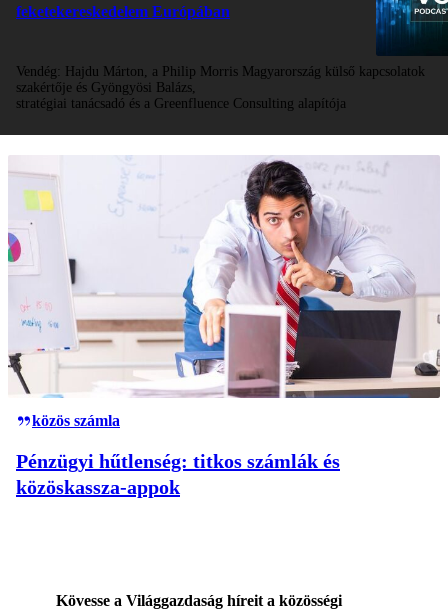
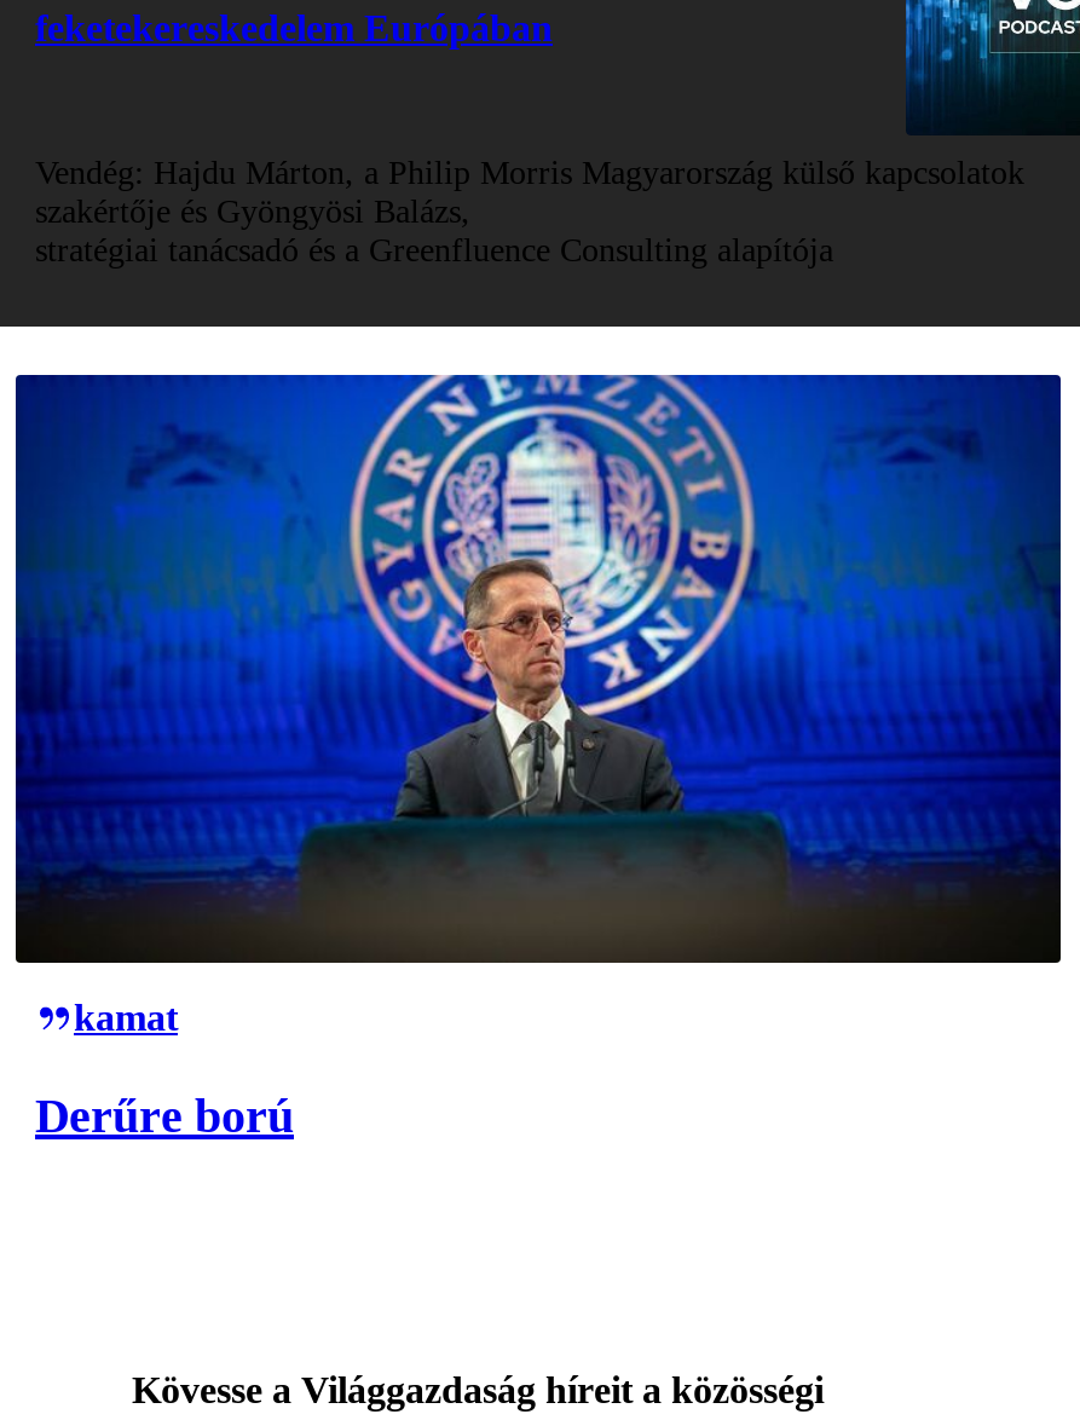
- [image]
- közös számla
+ [image]
+ kamat

- Pénzügyi hűtlenség: titkos számlák és
- közöskassza-appok
+ Derűre ború
